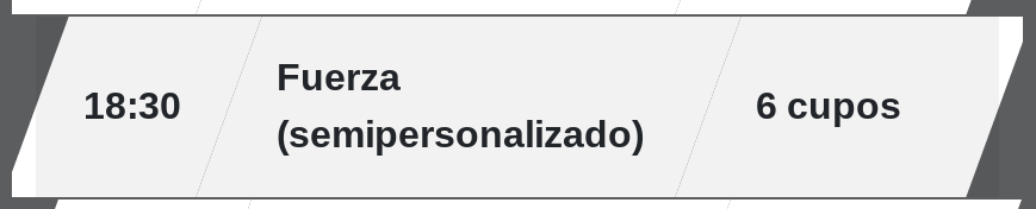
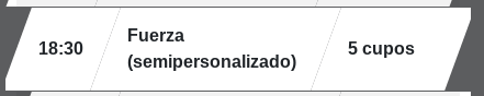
- 6 cupos
+ 5 cupos
